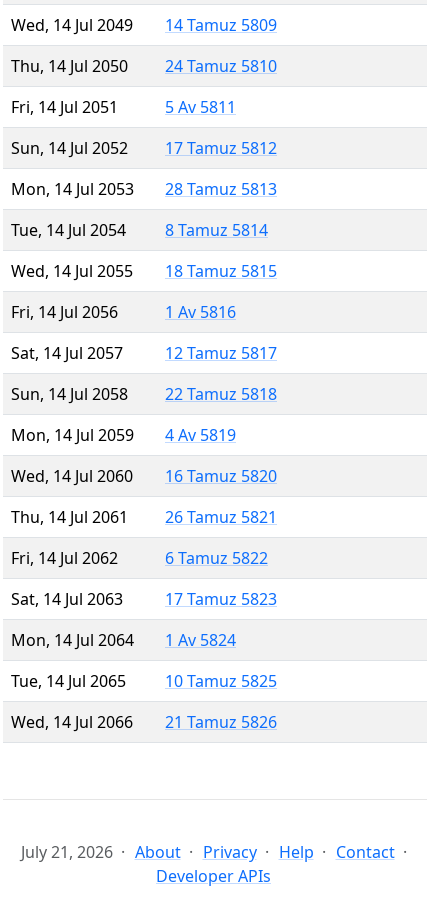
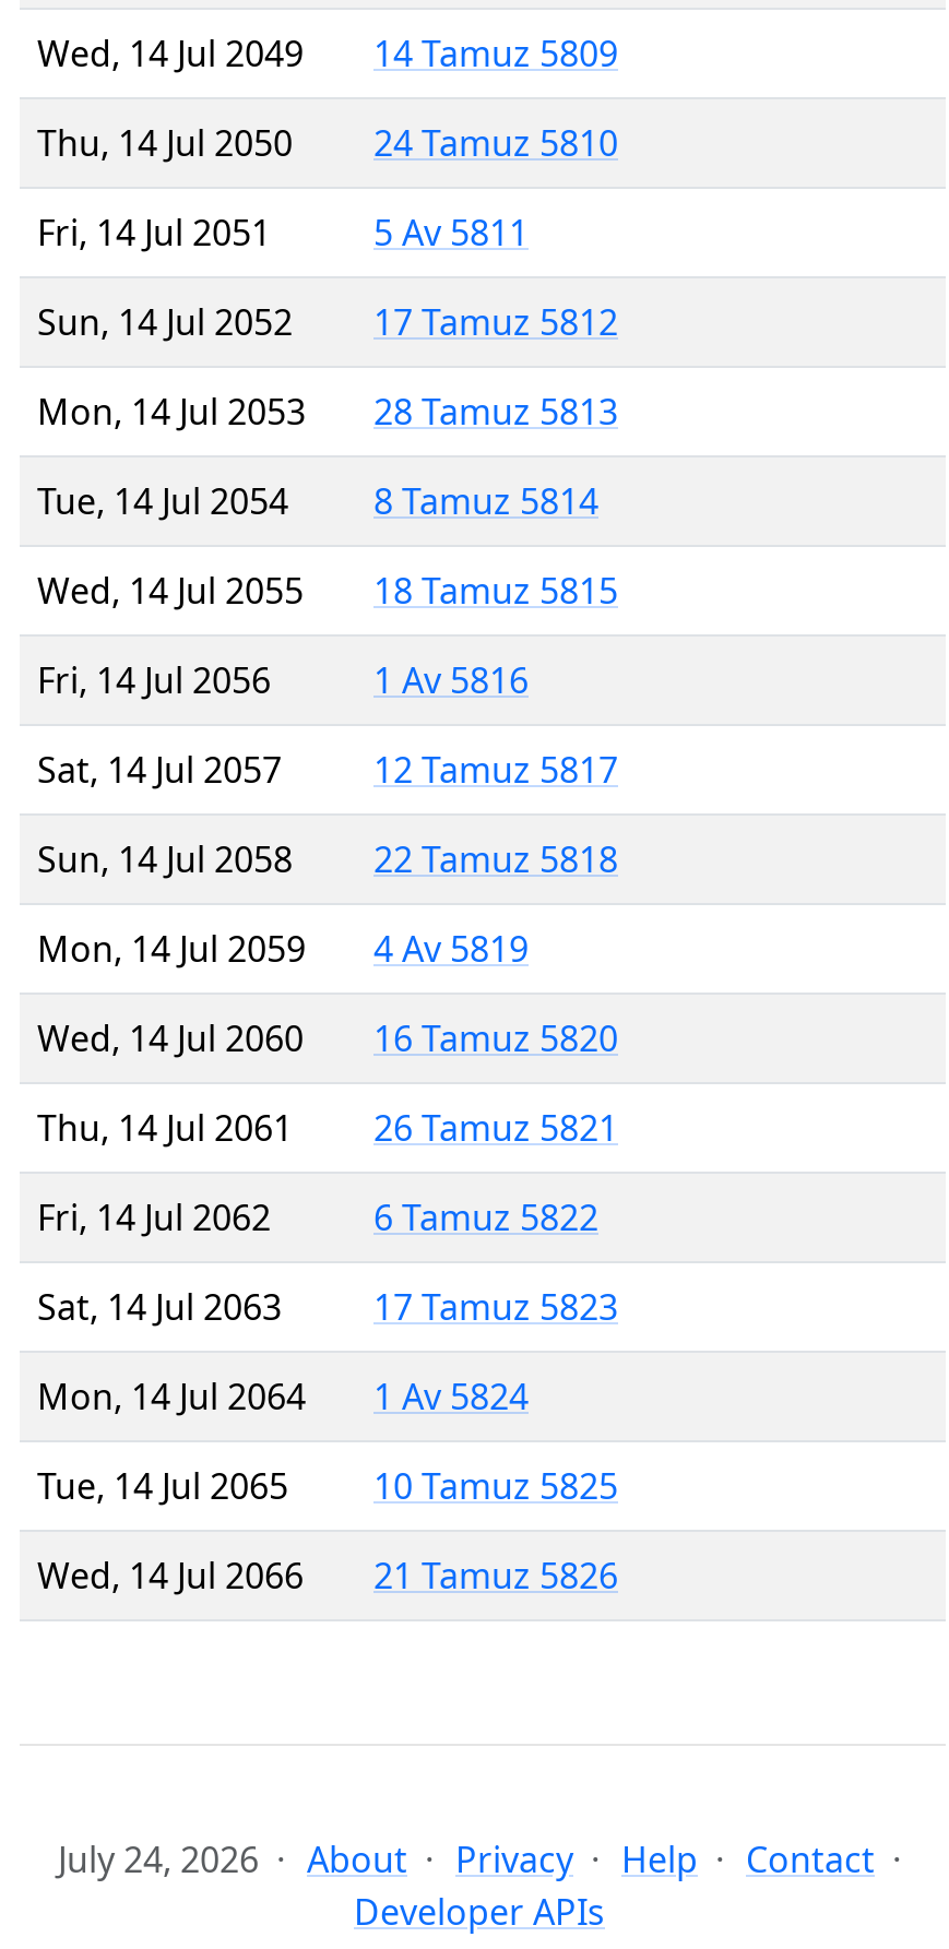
- July 21, 2026 About Privacy Help Contact
+ July 24, 2026 About Privacy Help Contact
